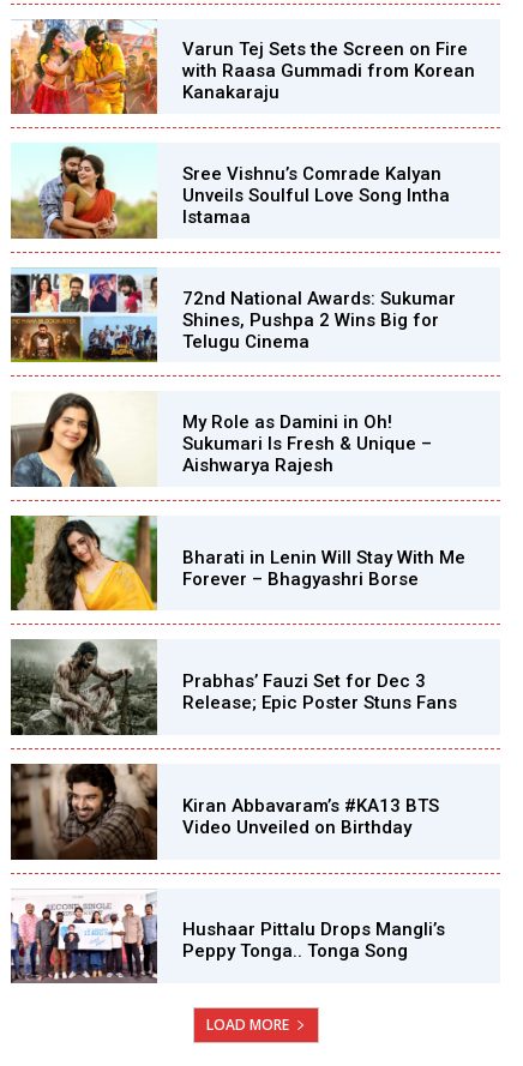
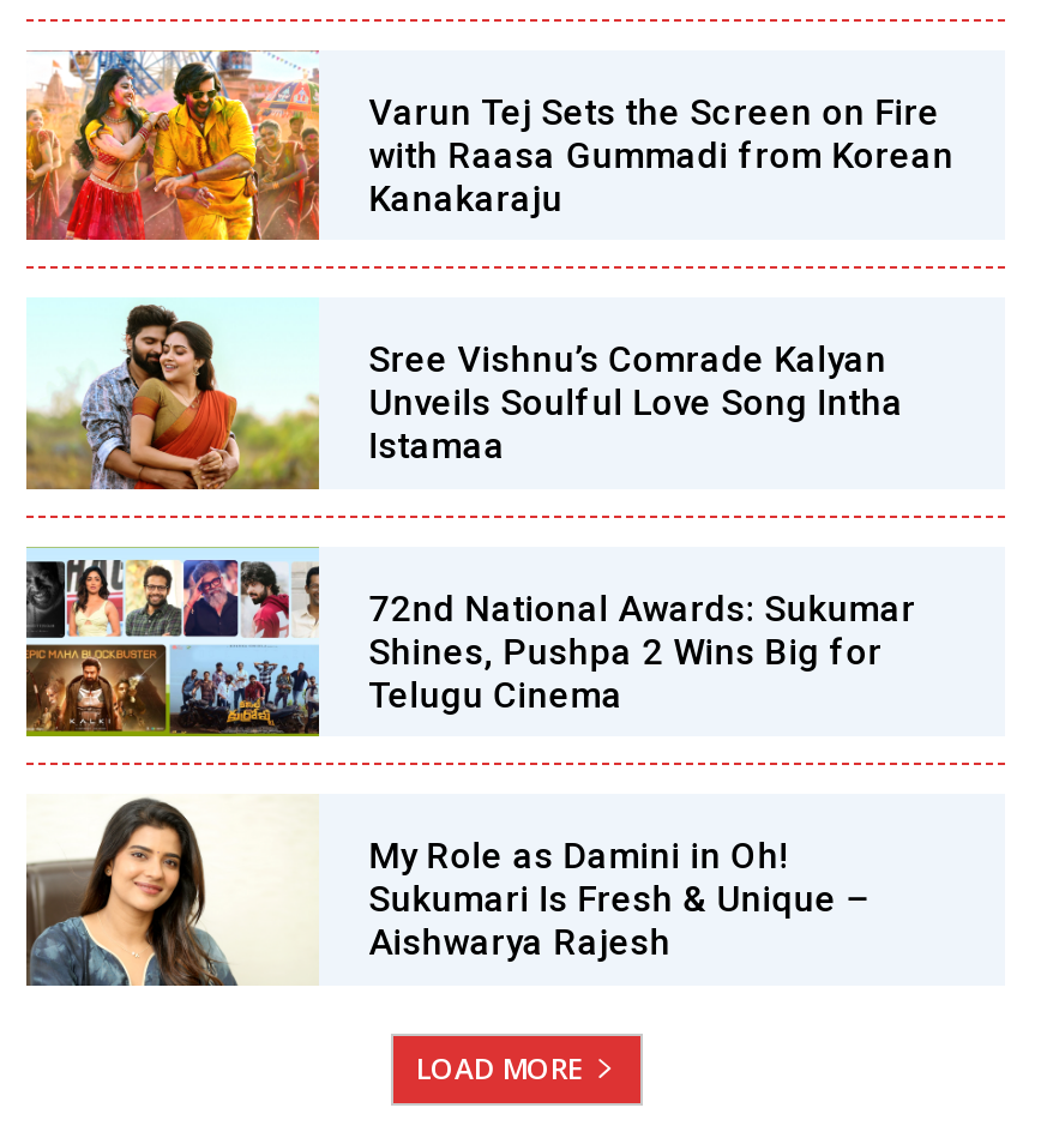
- [image]
- Bharati in Lenin Will Stay With Me
- Forever – Bhagyashri Borse

- [image]
- Prabhas’ Fauzi Set for Dec 3
- Release; Epic Poster Stuns Fans

- [image]
- Kiran Abbavaram’s #KA13 BTS
- Video Unveiled on Birthday

- [image]
- Hushaar Pittalu Drops Mangli’s
- Peppy Tonga.. Tonga Song
